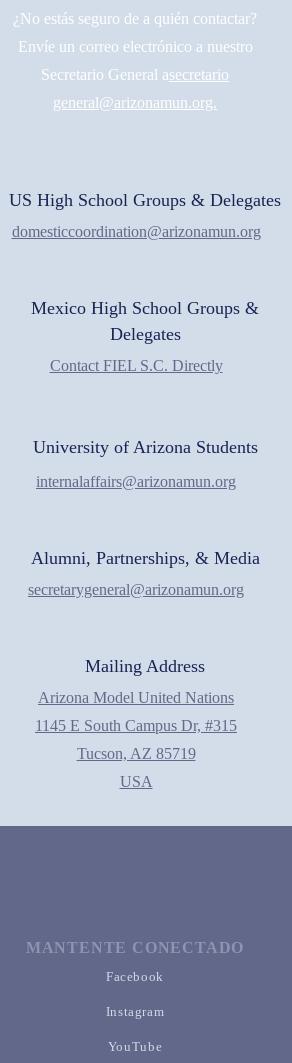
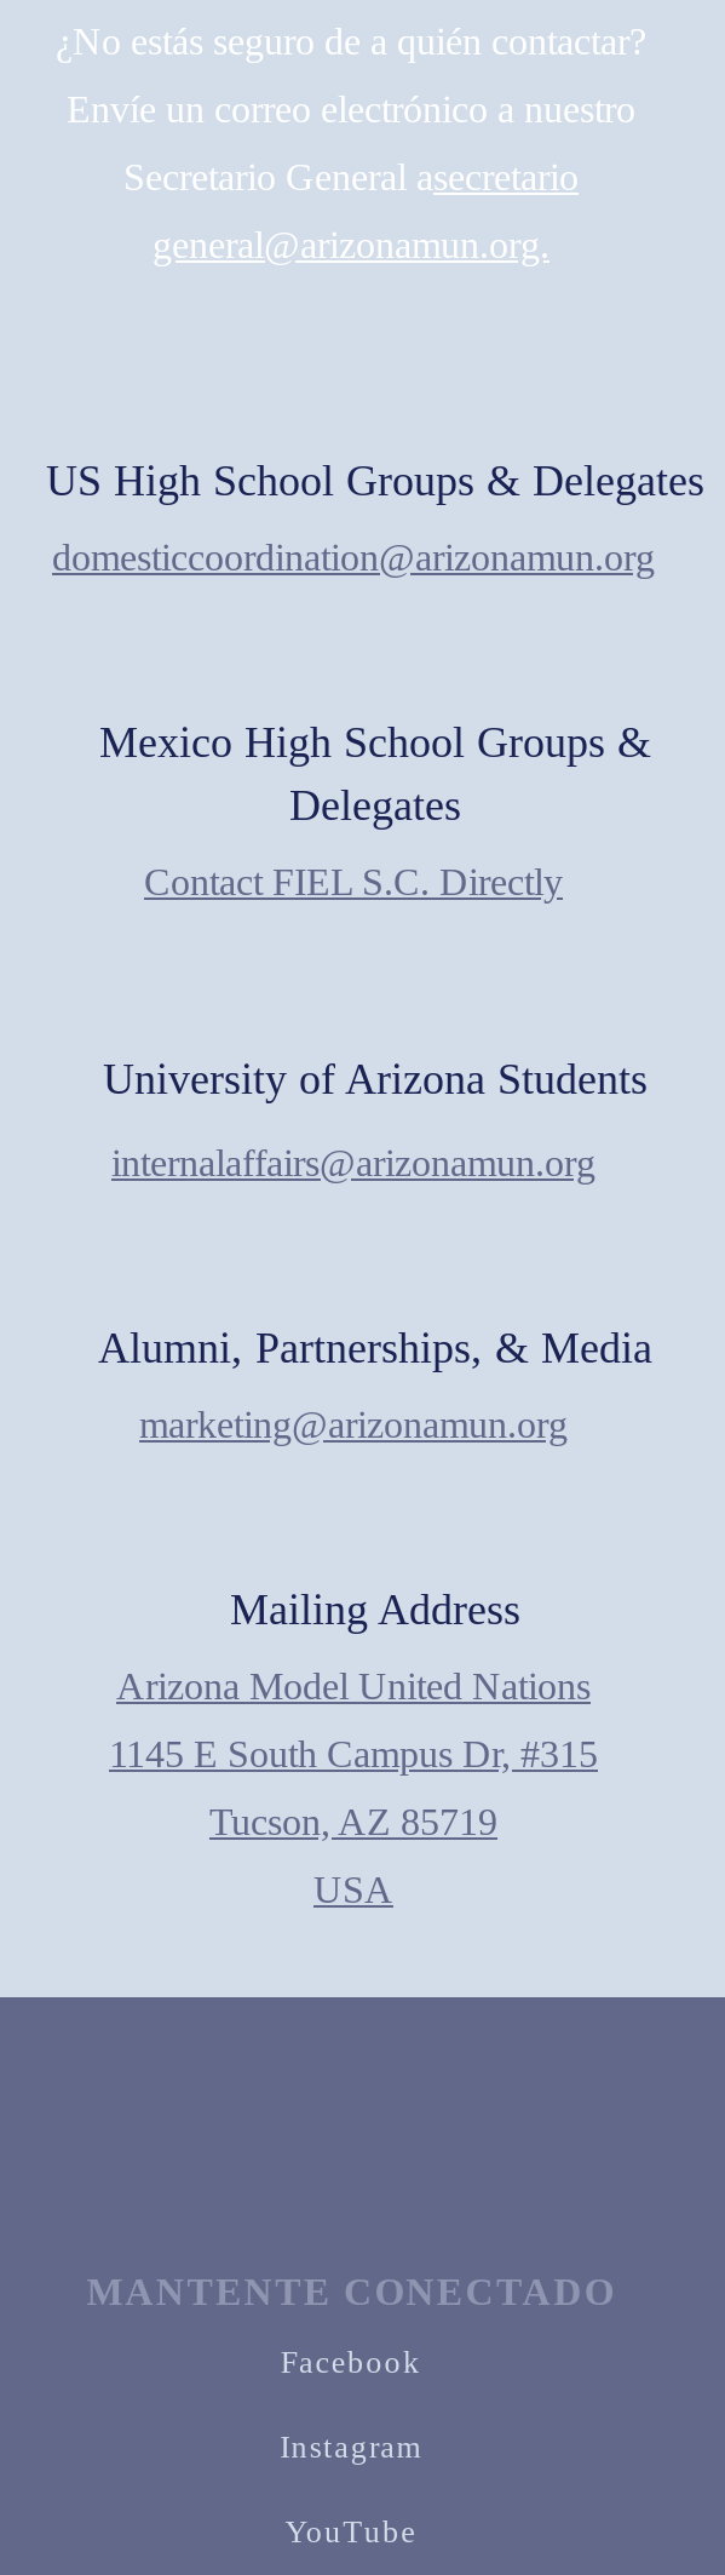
- secretarygeneral@arizonamun.org
+ marketing@arizonamun.org
